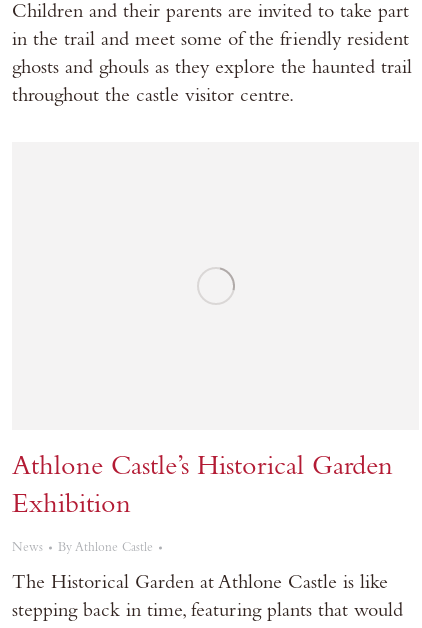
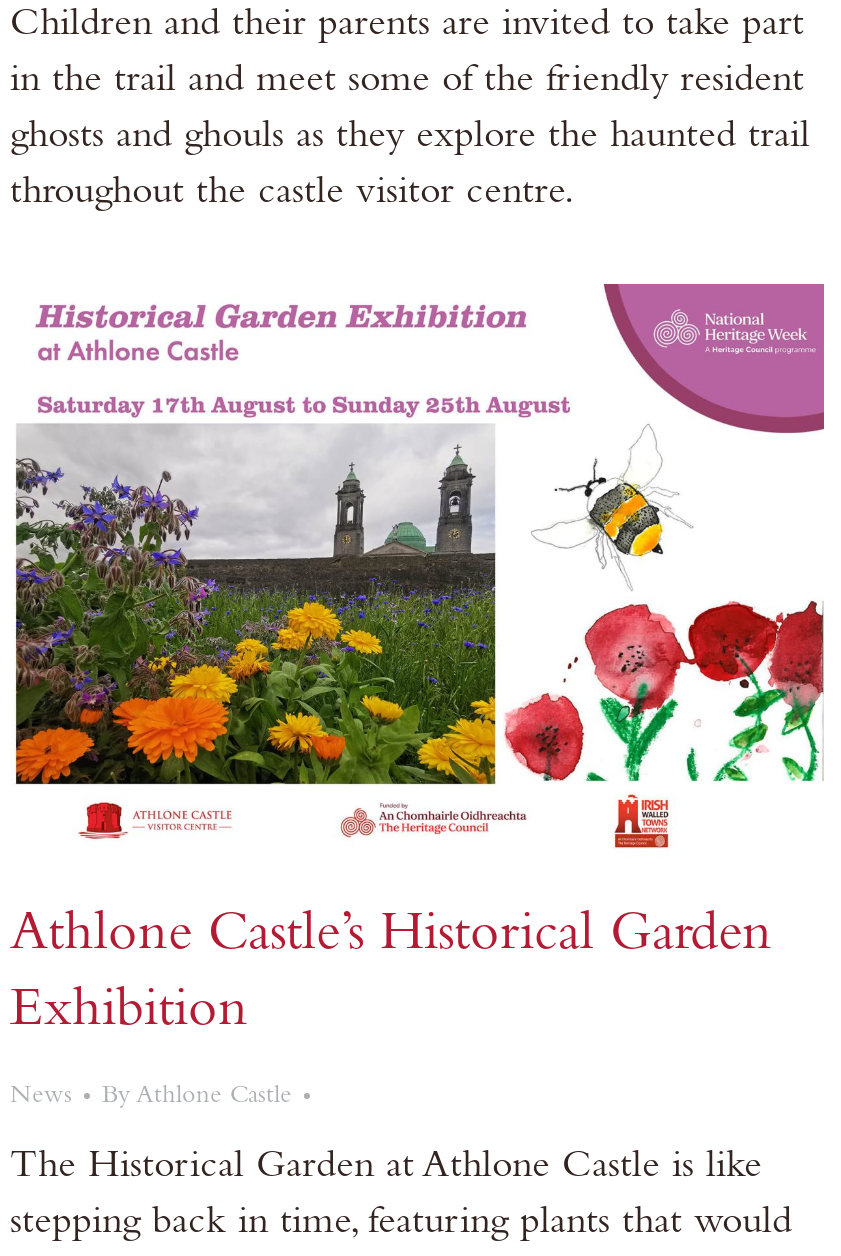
+ [image]
